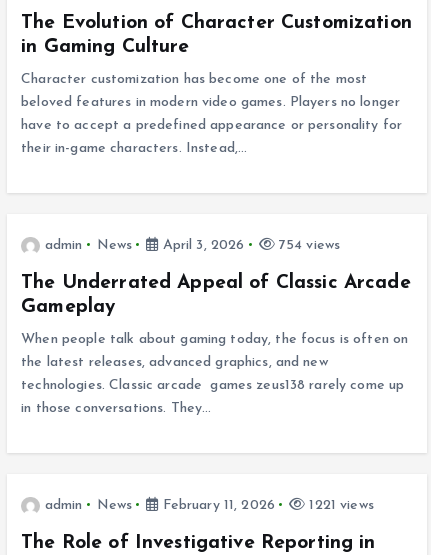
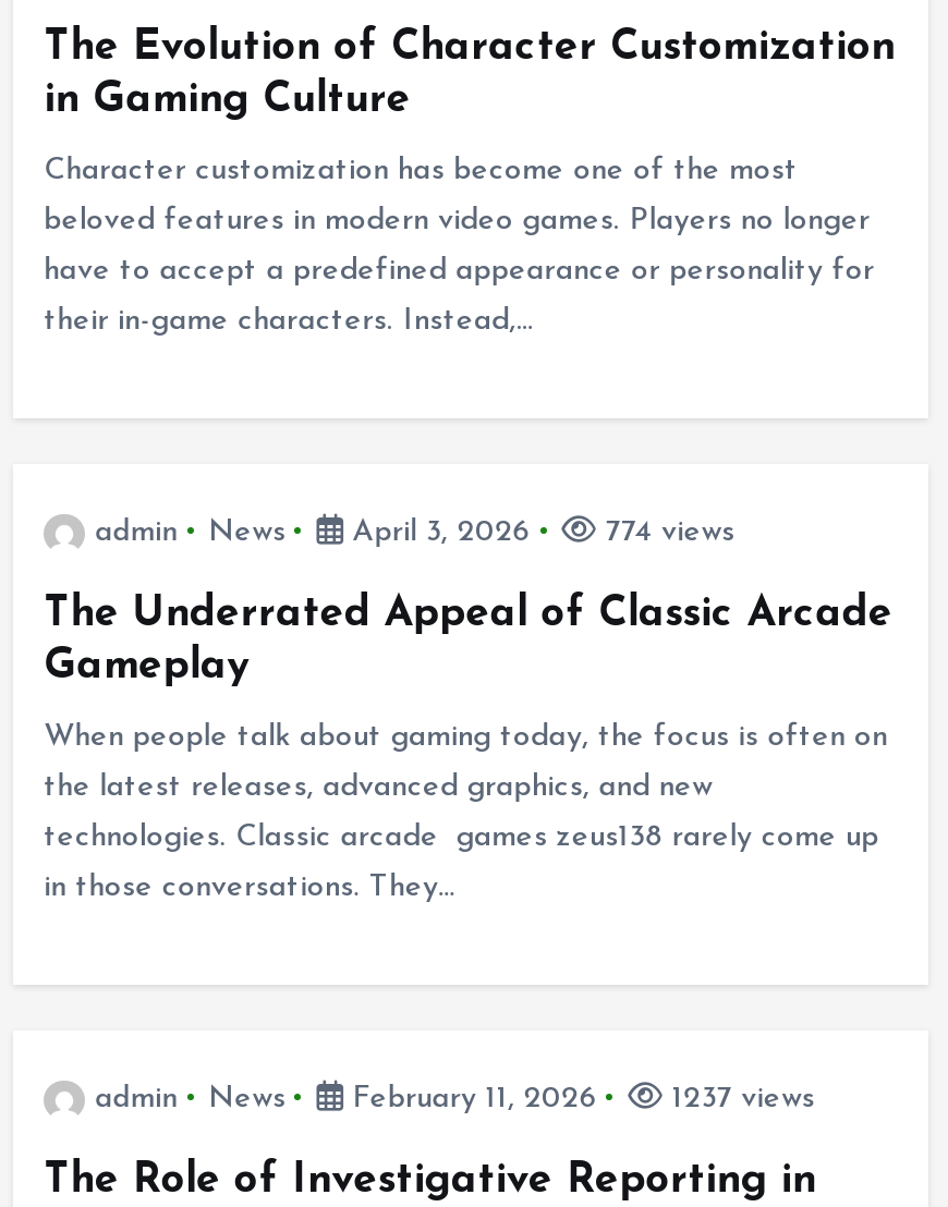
- 754 views
+ 774 views

- 1221 views
+ 1237 views
